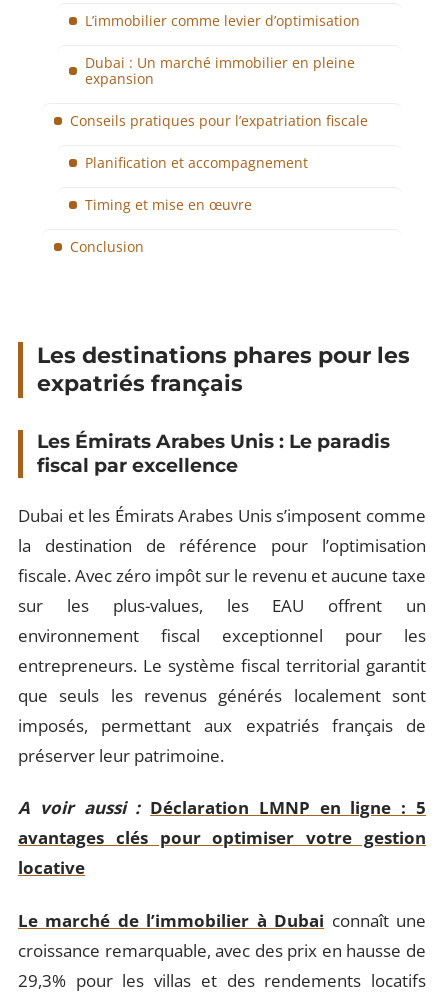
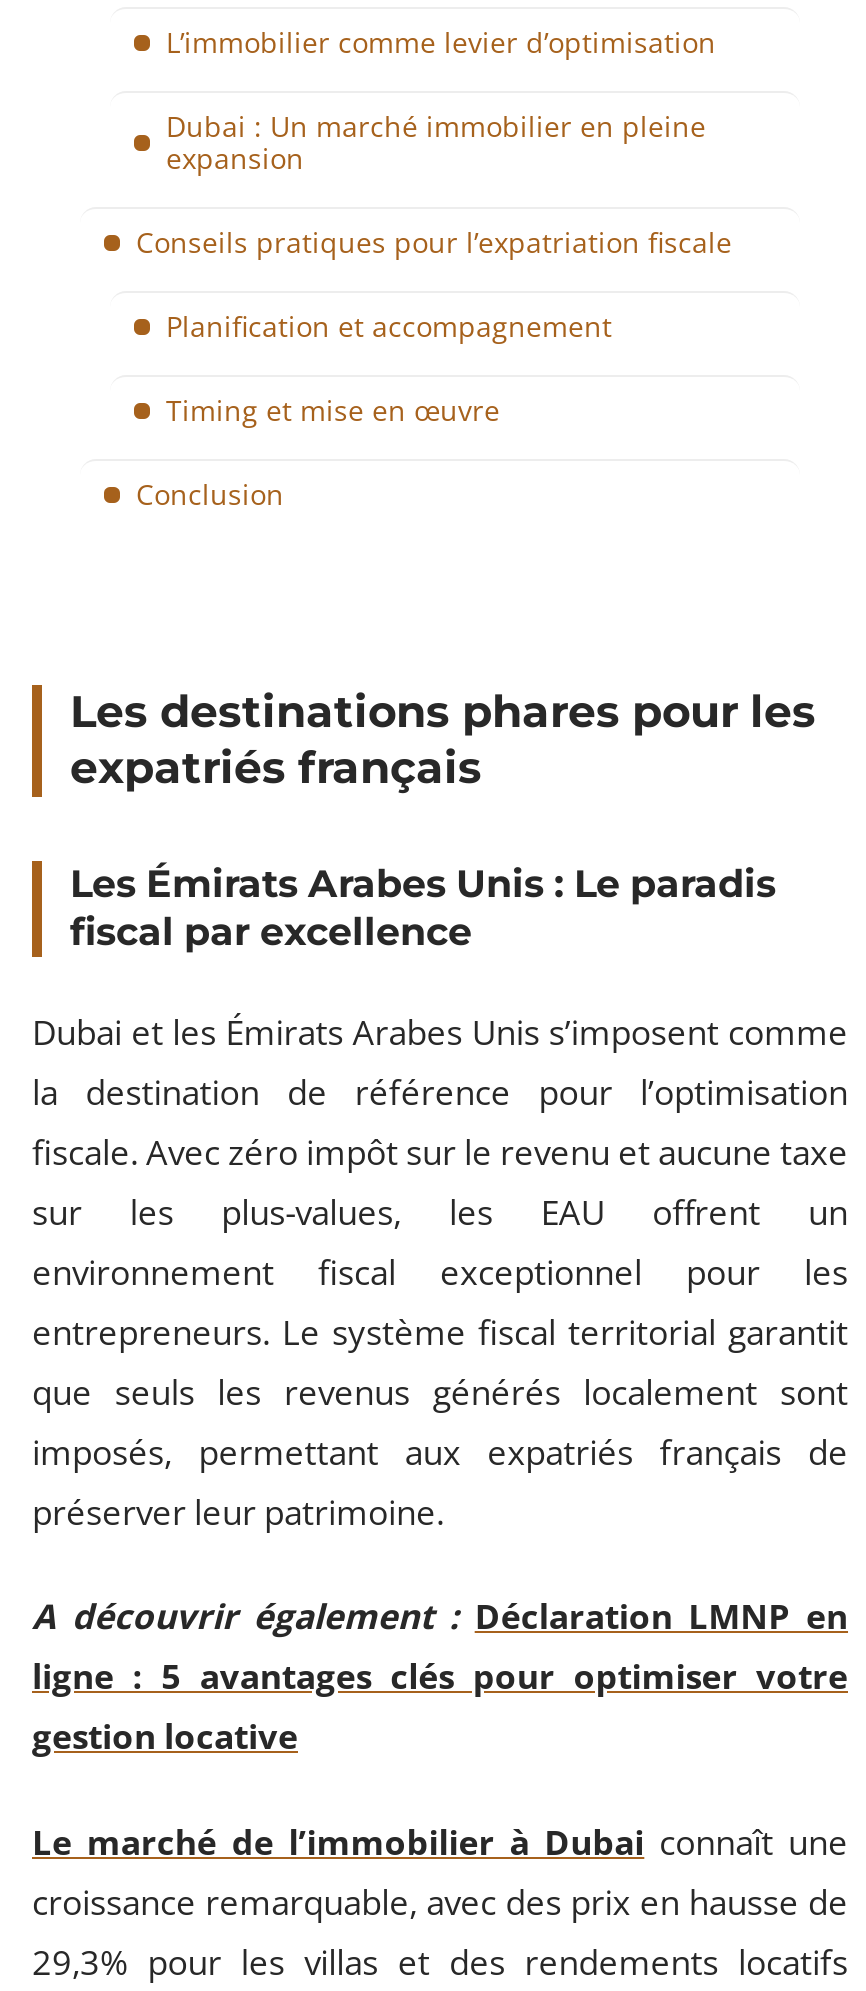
- A voir aussi : Déclaration LMNP en ligne : 5
- avantages clés pour optimiser votre gestion
- locative
+ A découvrir également : Déclaration LMNP en
+ ligne : 5 avantages clés pour optimiser votre
+ gestion locative
